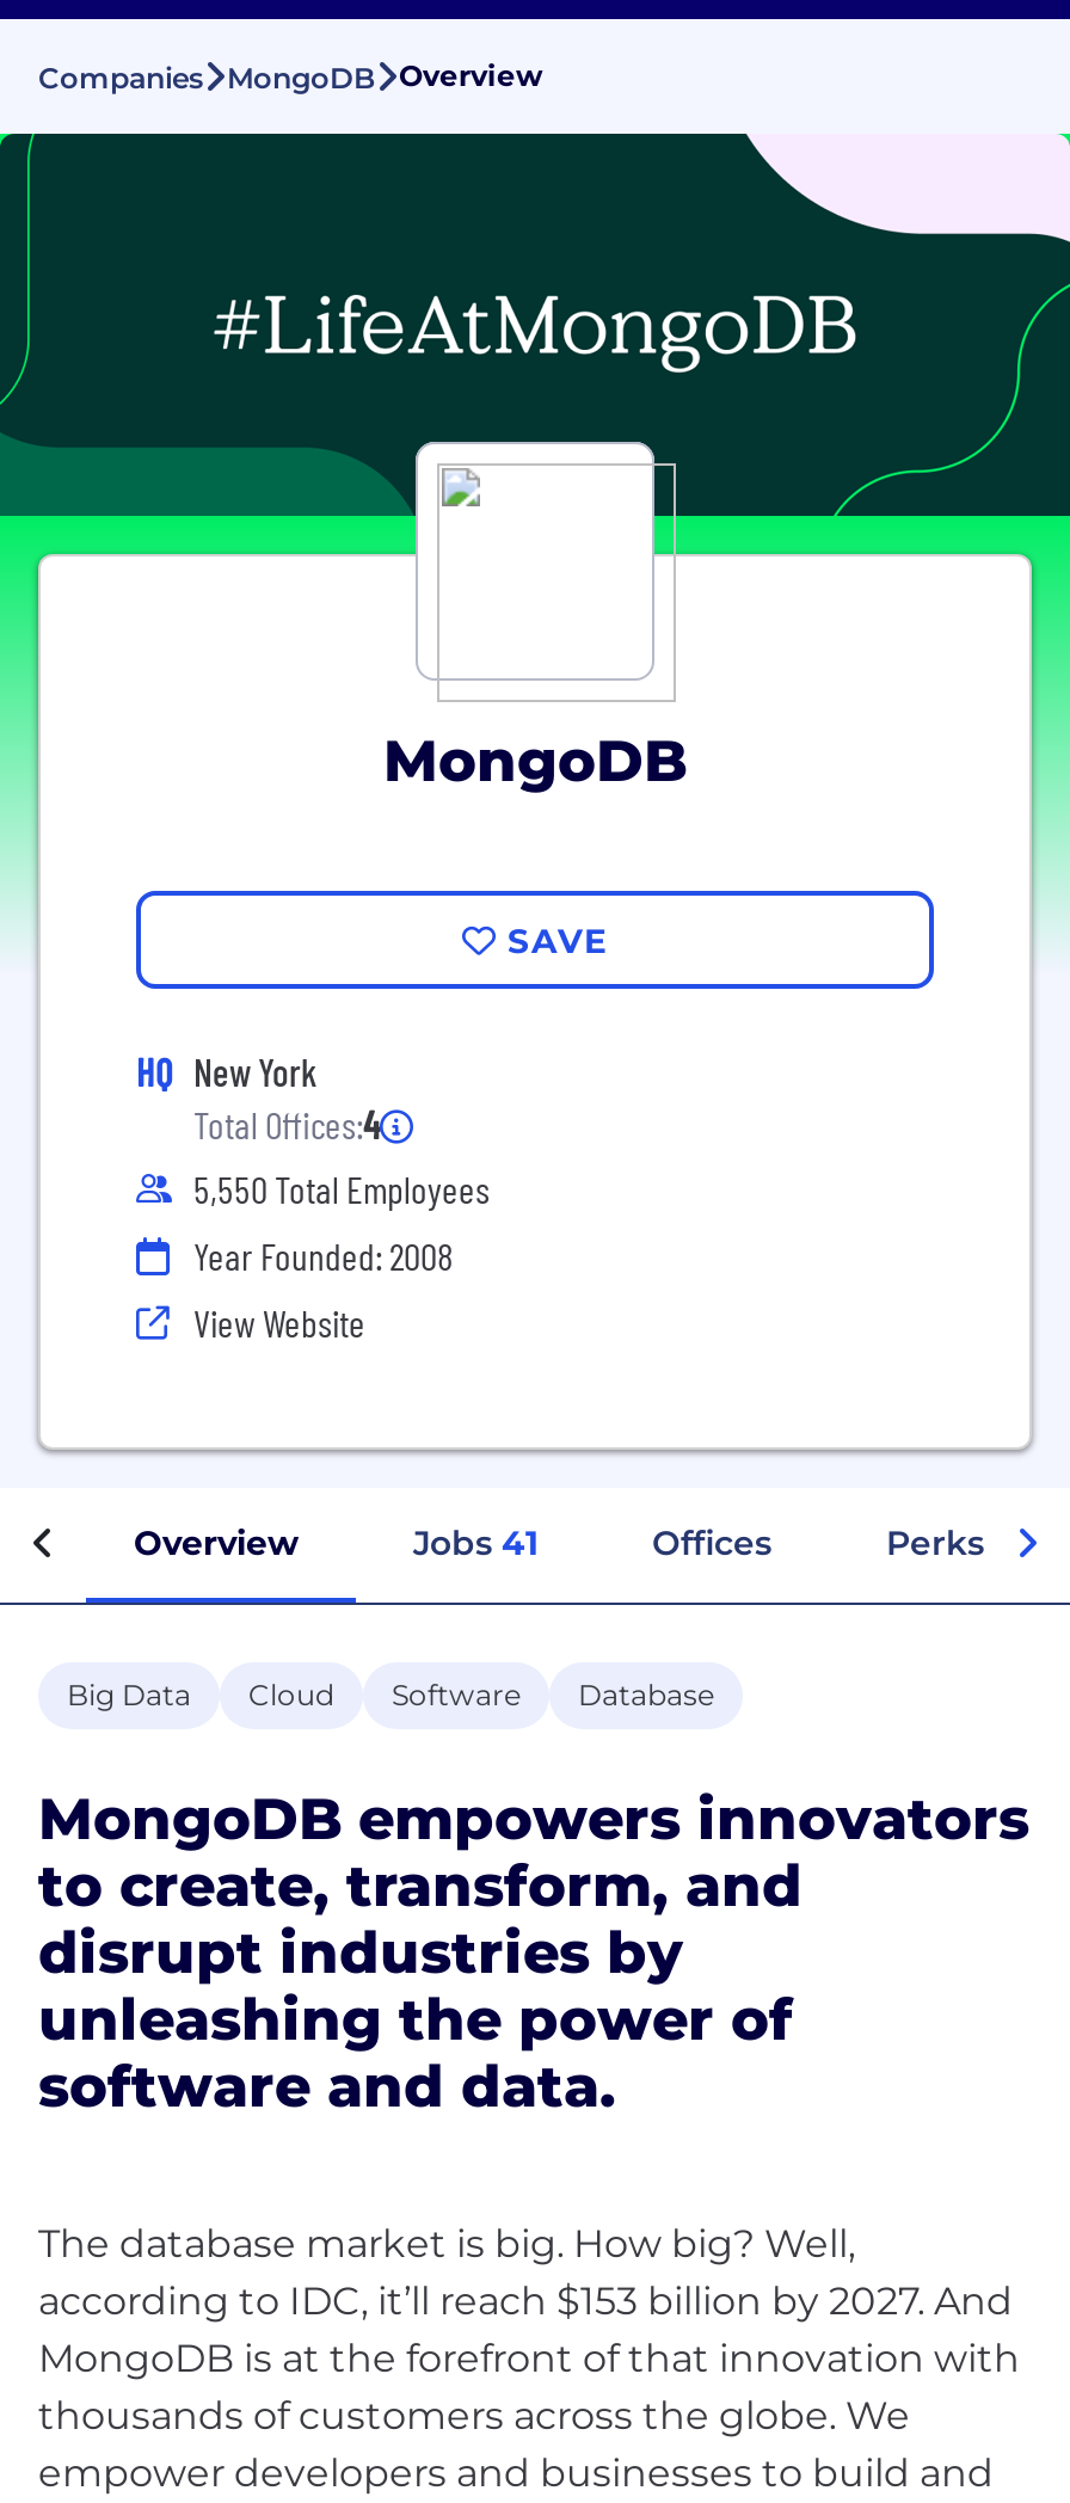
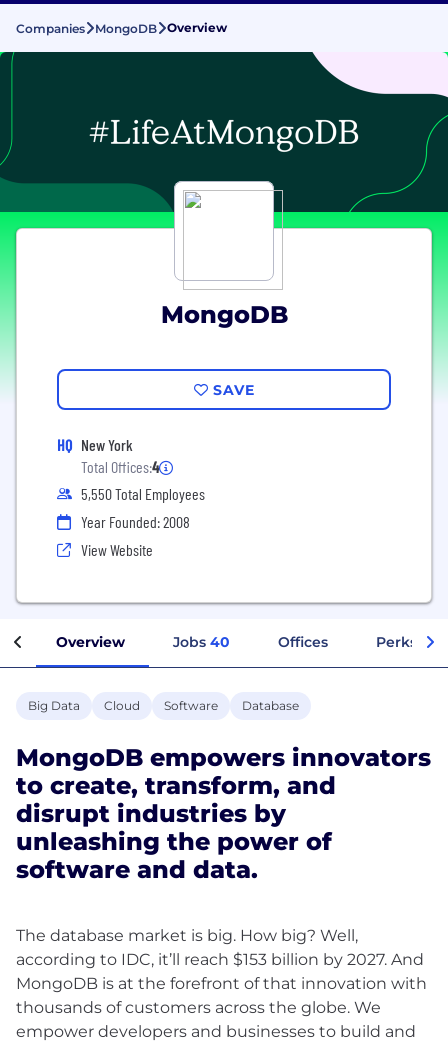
- Jobs 41
+ Jobs 40
